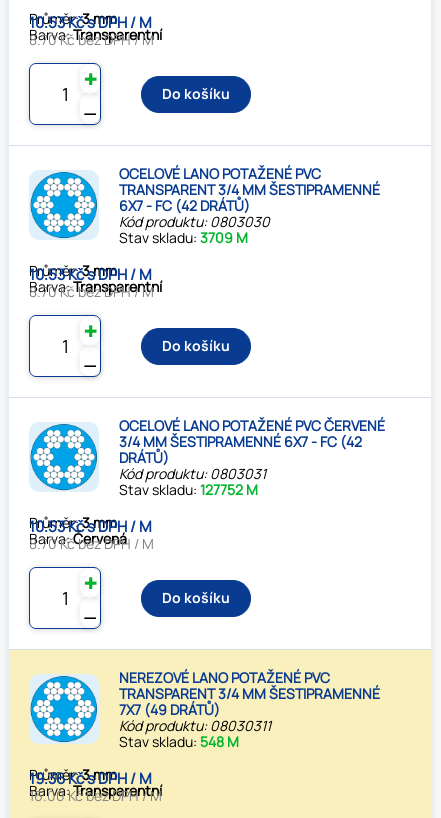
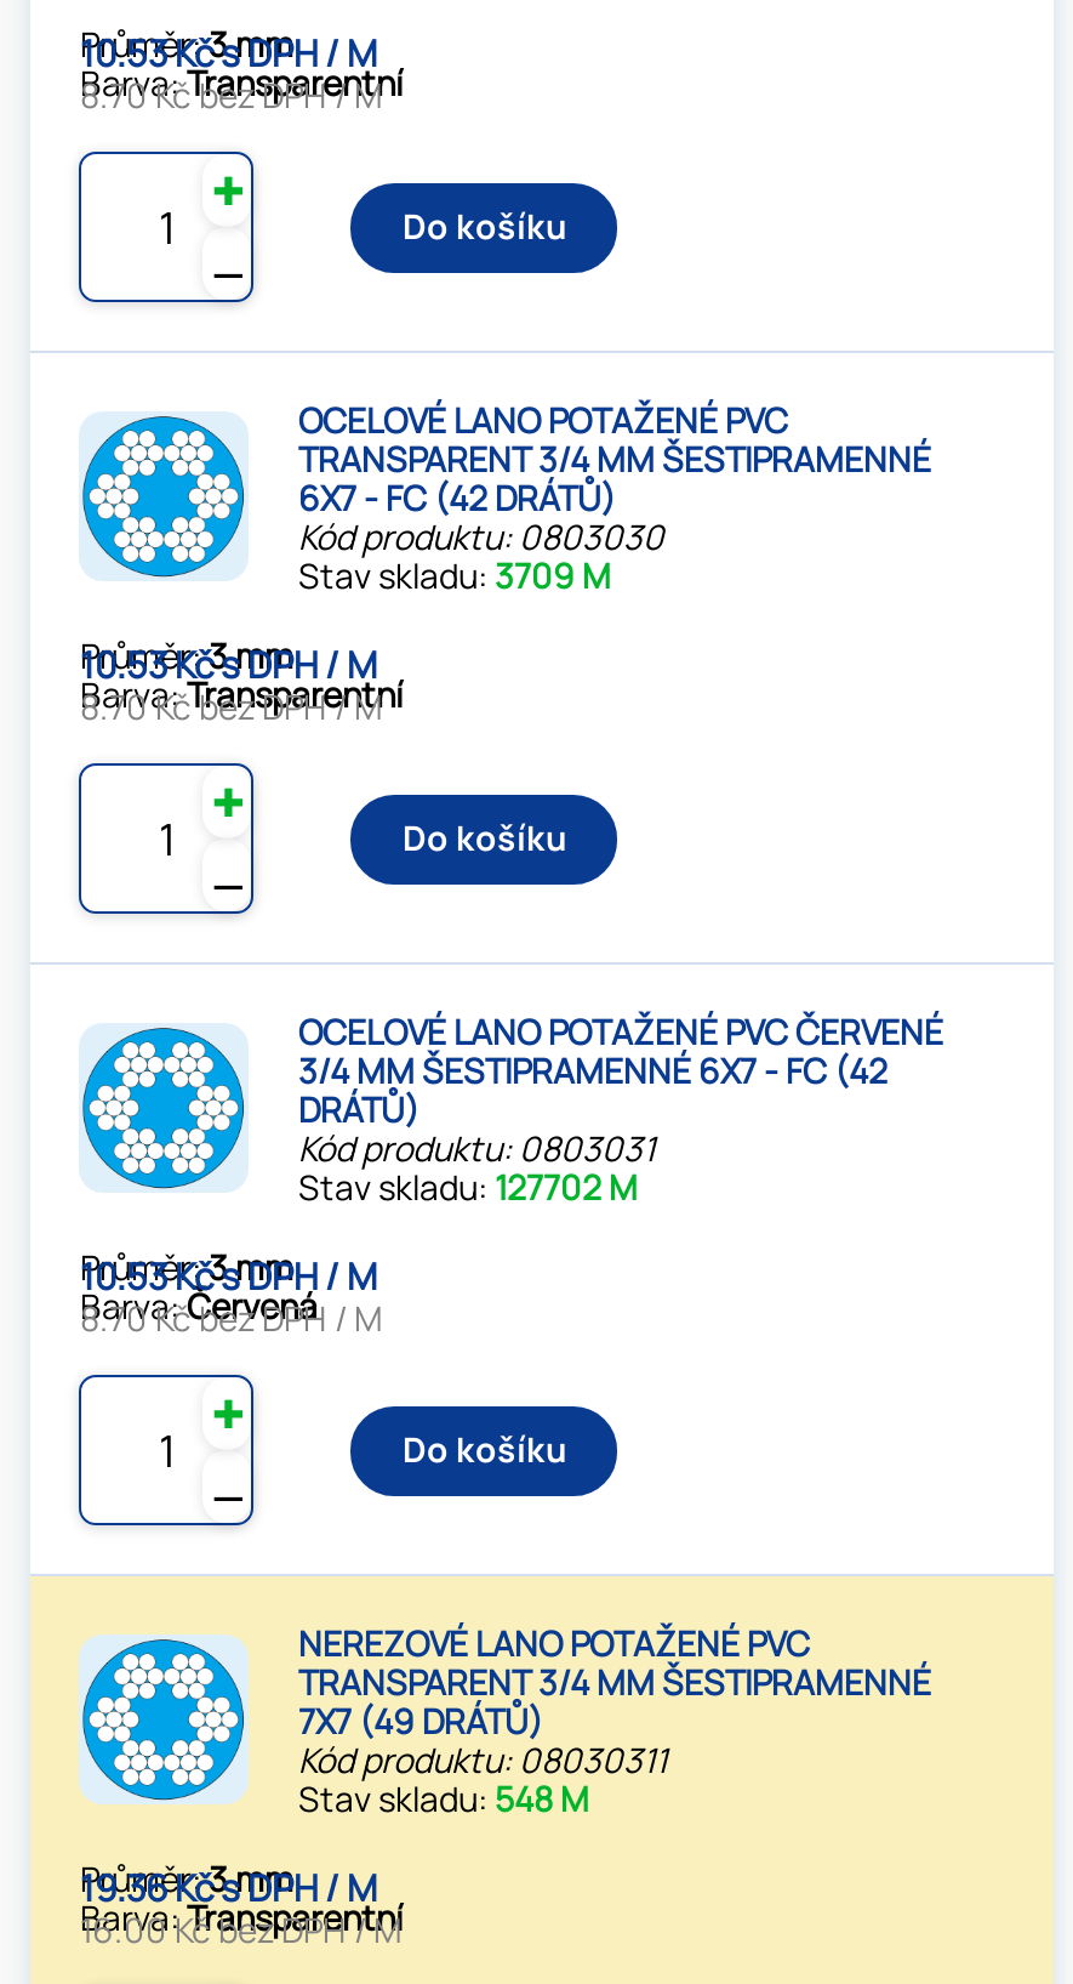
- Stav skladu: 127752 M
+ Stav skladu: 127702 M
